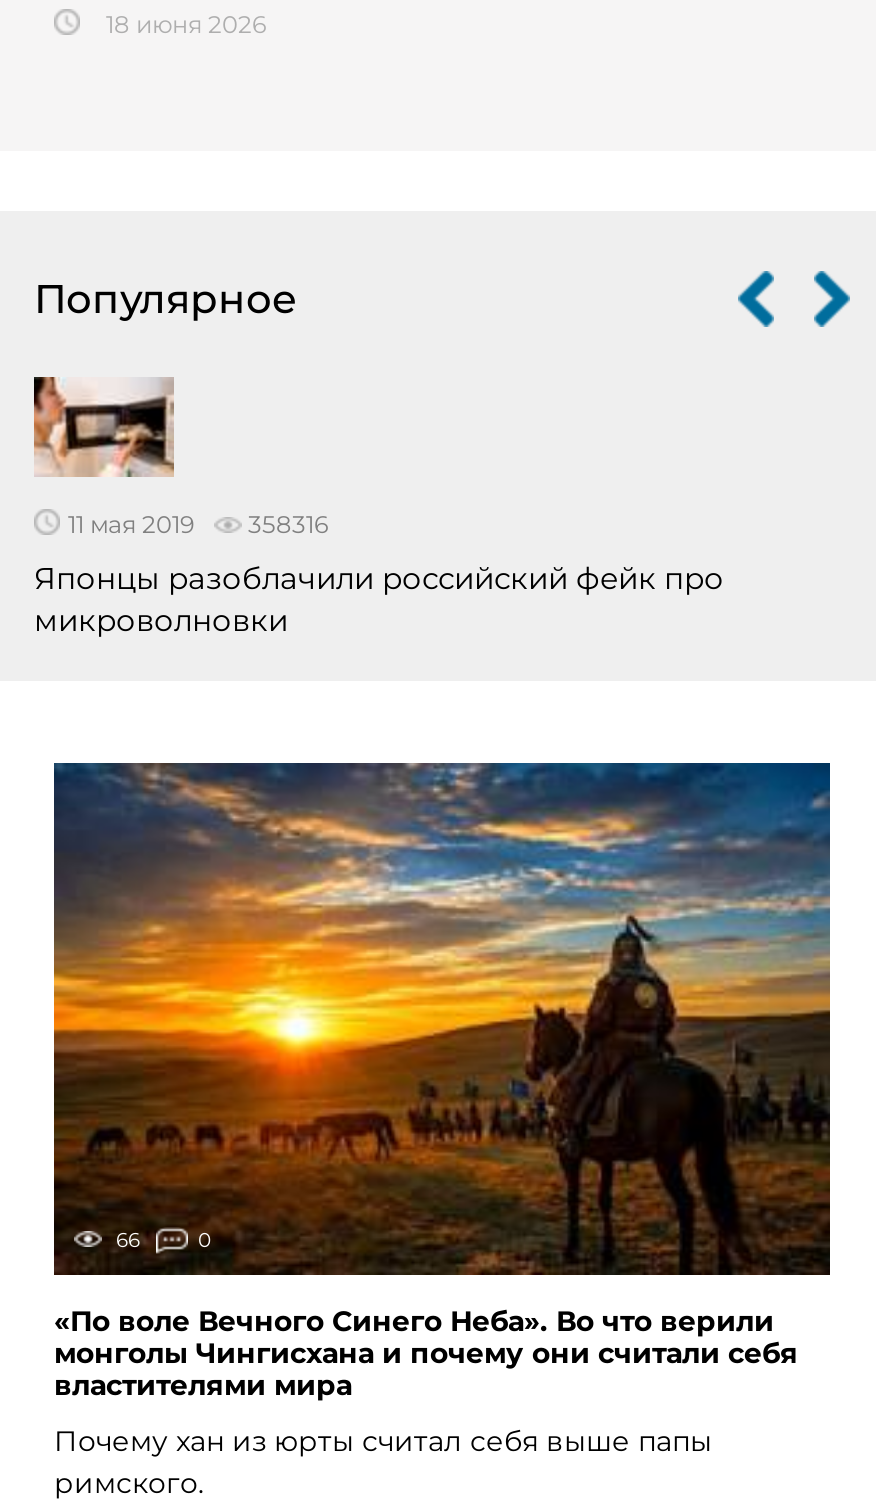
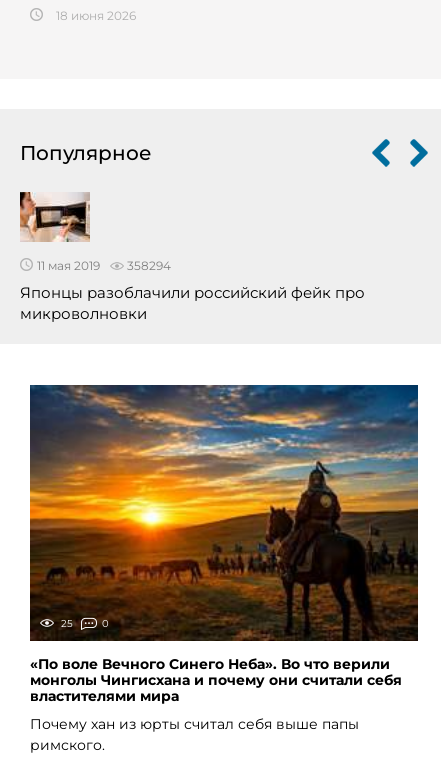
- 358316
+ 358294

- 66
+ 25
